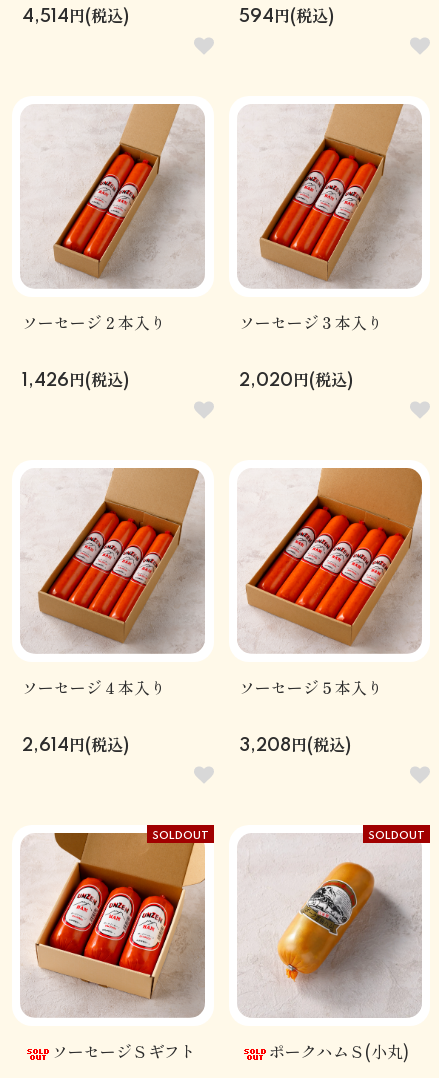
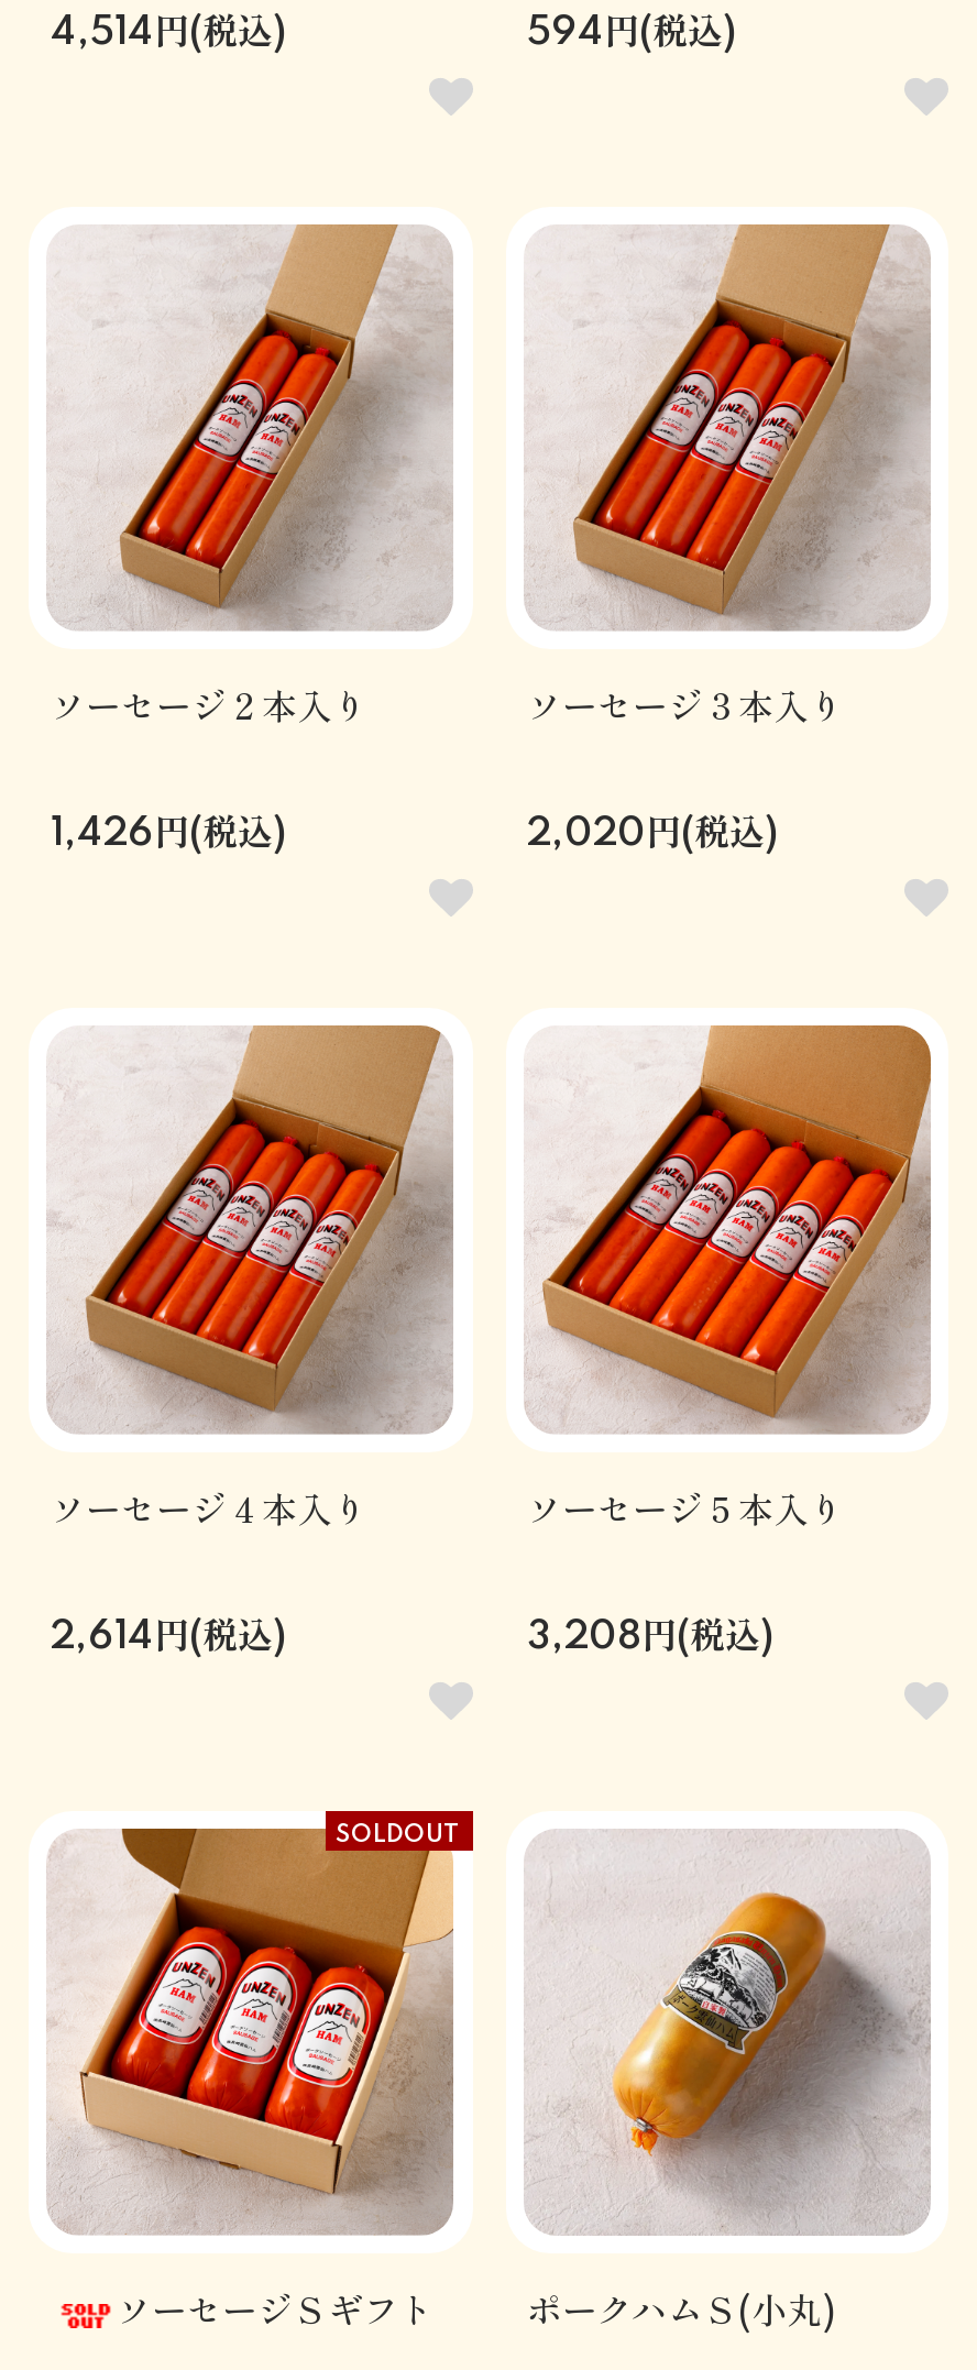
- SOLDOUT
